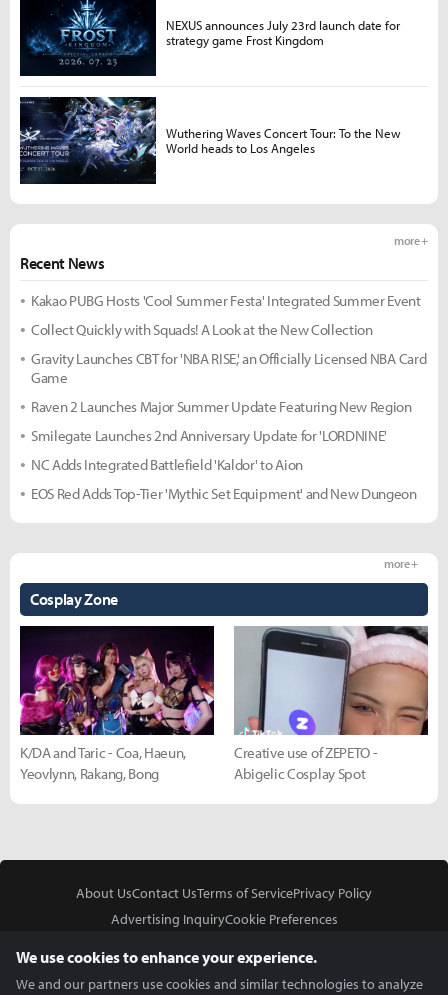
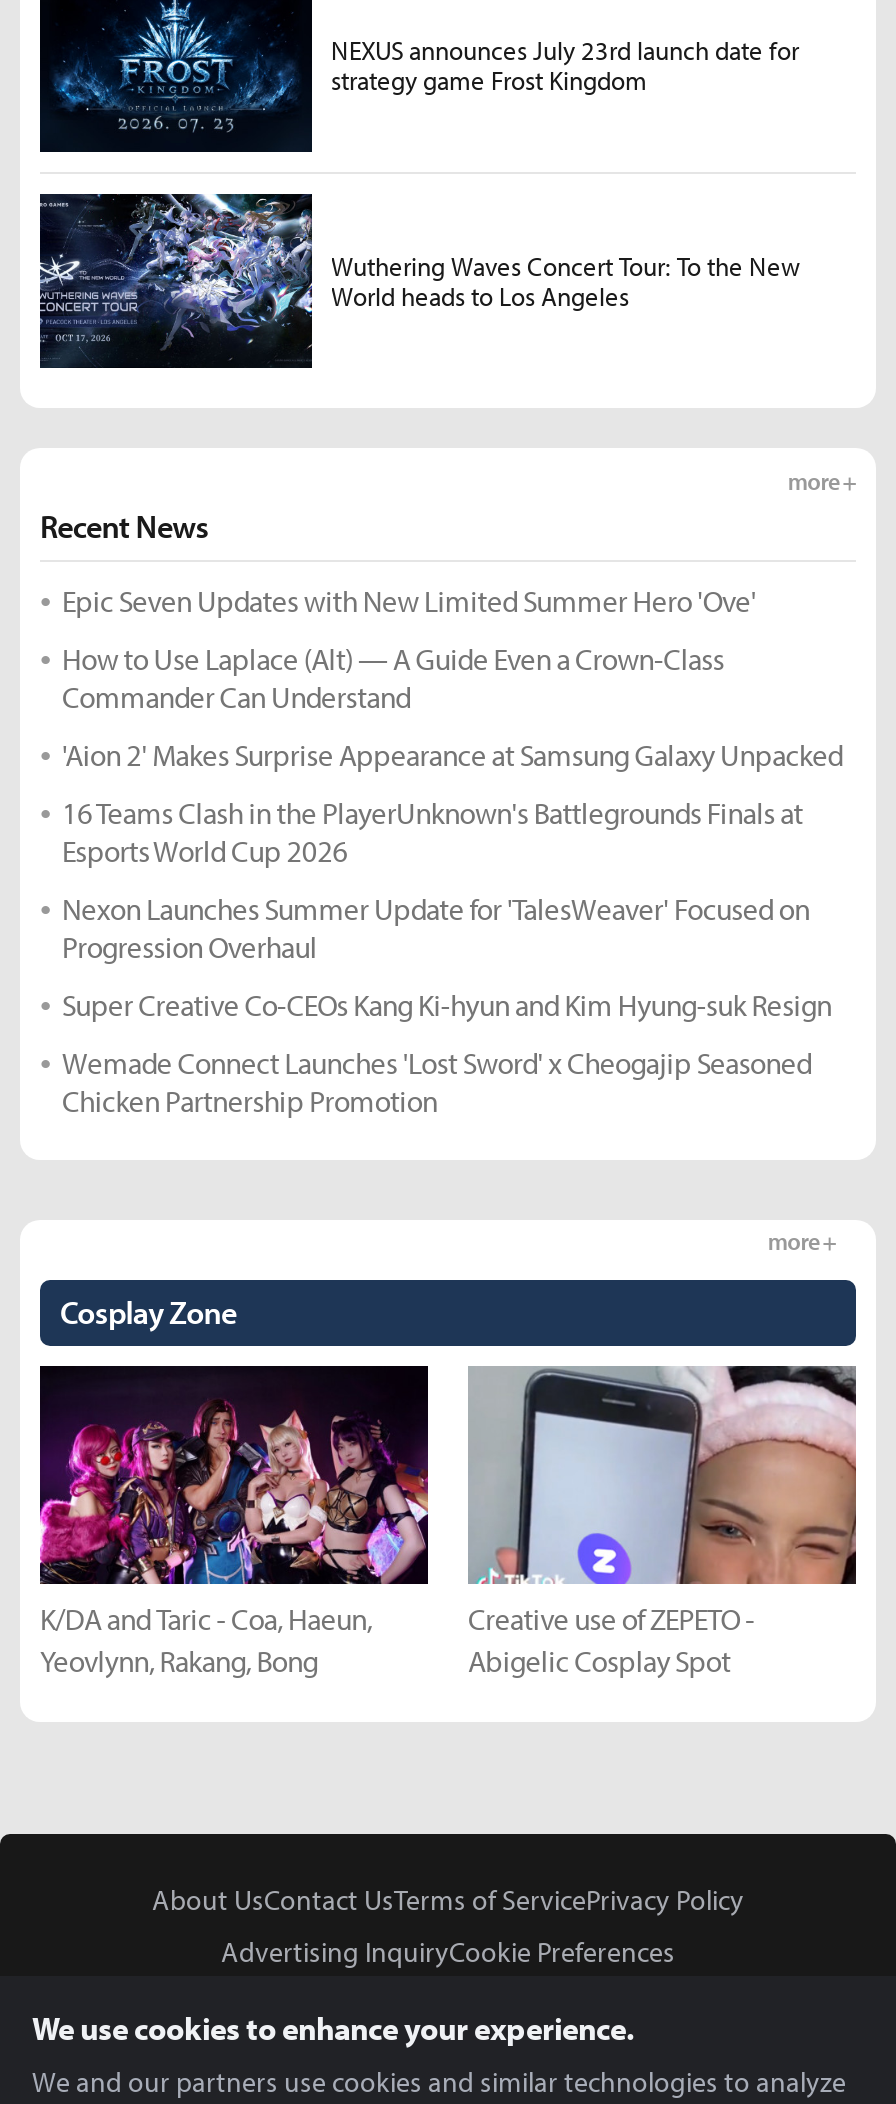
- Kakao PUBG Hosts 'Cool Summer Festa' Integrated Summer Event
+ Epic Seven Updates with New Limited Summer Hero 'Ove'

- Collect Quickly with Squads! A Look at the New Collection
+ How to Use Laplace (Alt) — A Guide Even a Crown-Class
+ Commander Can Understand

- Gravity Launches CBT for 'NBA RISE,' an Officially Licensed NBA Card
- Game
+ 'Aion 2' Makes Surprise Appearance at Samsung Galaxy Unpacked

- Raven 2 Launches Major Summer Update Featuring New Region
+ 16 Teams Clash in the PlayerUnknown's Battlegrounds Finals at
+ Esports World Cup 2026

- Smilegate Launches 2nd Anniversary Update for 'LORDNINE'
+ Nexon Launches Summer Update for 'TalesWeaver' Focused on
+ Progression Overhaul

- NC Adds Integrated Battlefield 'Kaldor' to Aion
+ Super Creative Co-CEOs Kang Ki-hyun and Kim Hyung-suk Resign

- EOS Red Adds Top-Tier 'Mythic Set Equipment' and New Dungeon
+ Wemade Connect Launches 'Lost Sword' x Cheogajip Seasoned
+ Chicken Partnership Promotion
